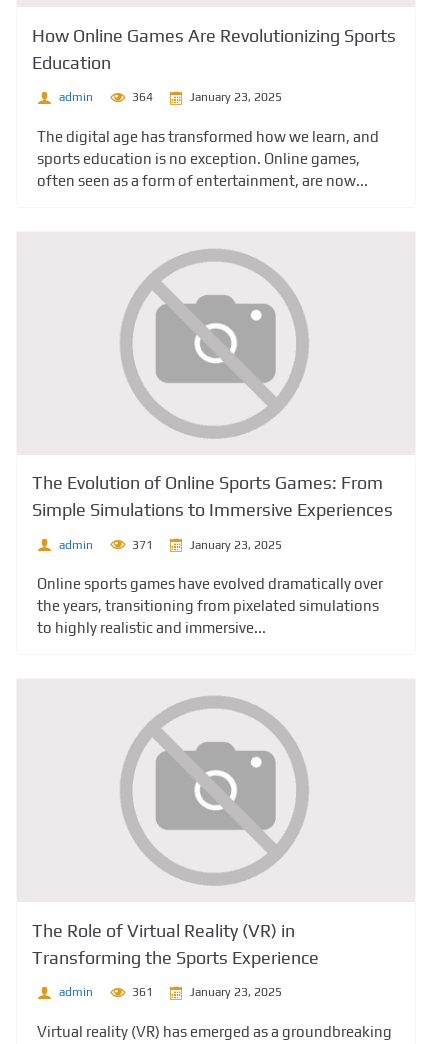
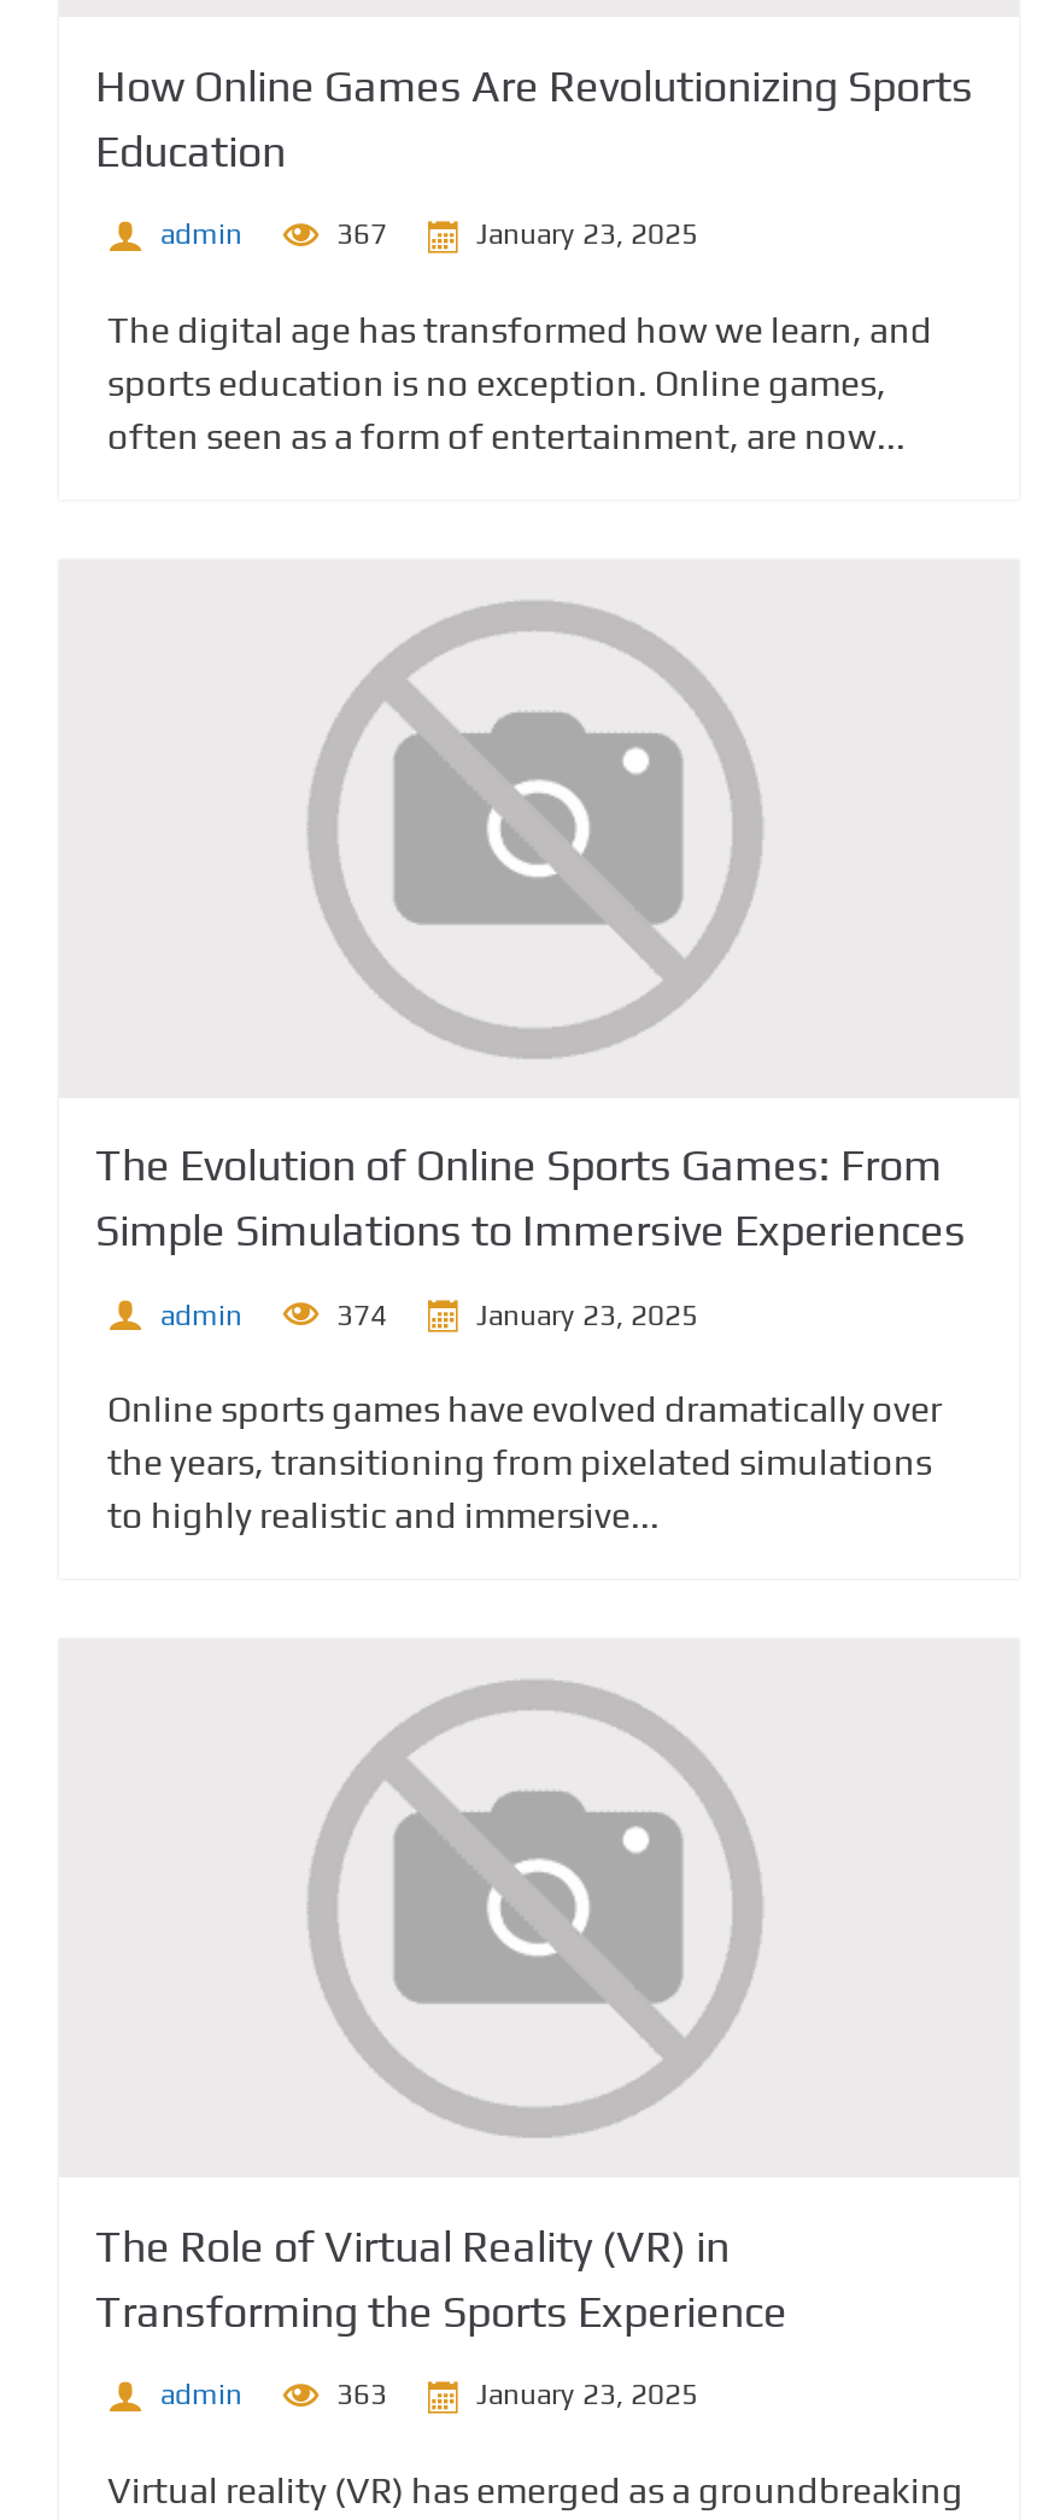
- 364
+ 367

- 371
+ 374

- 361
+ 363
